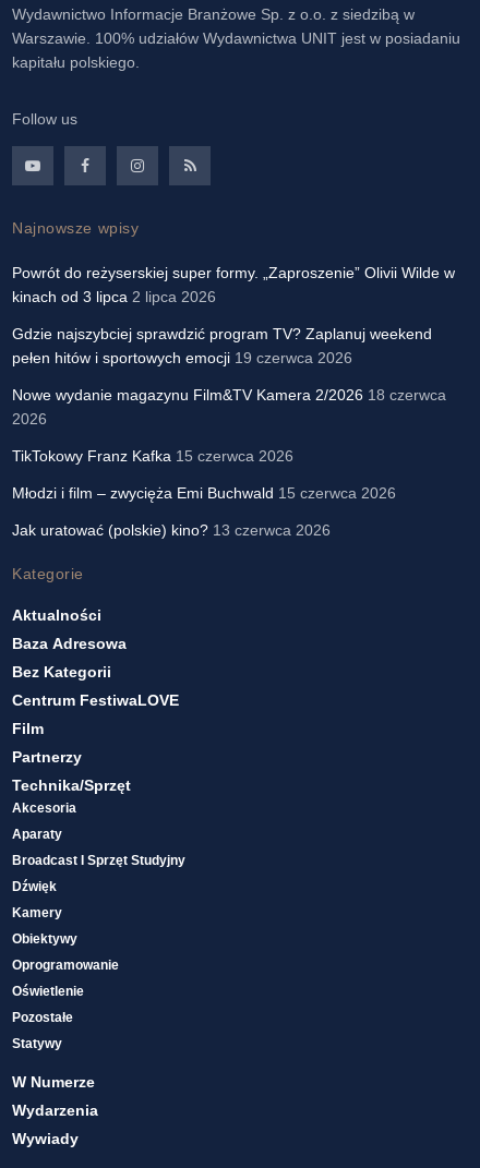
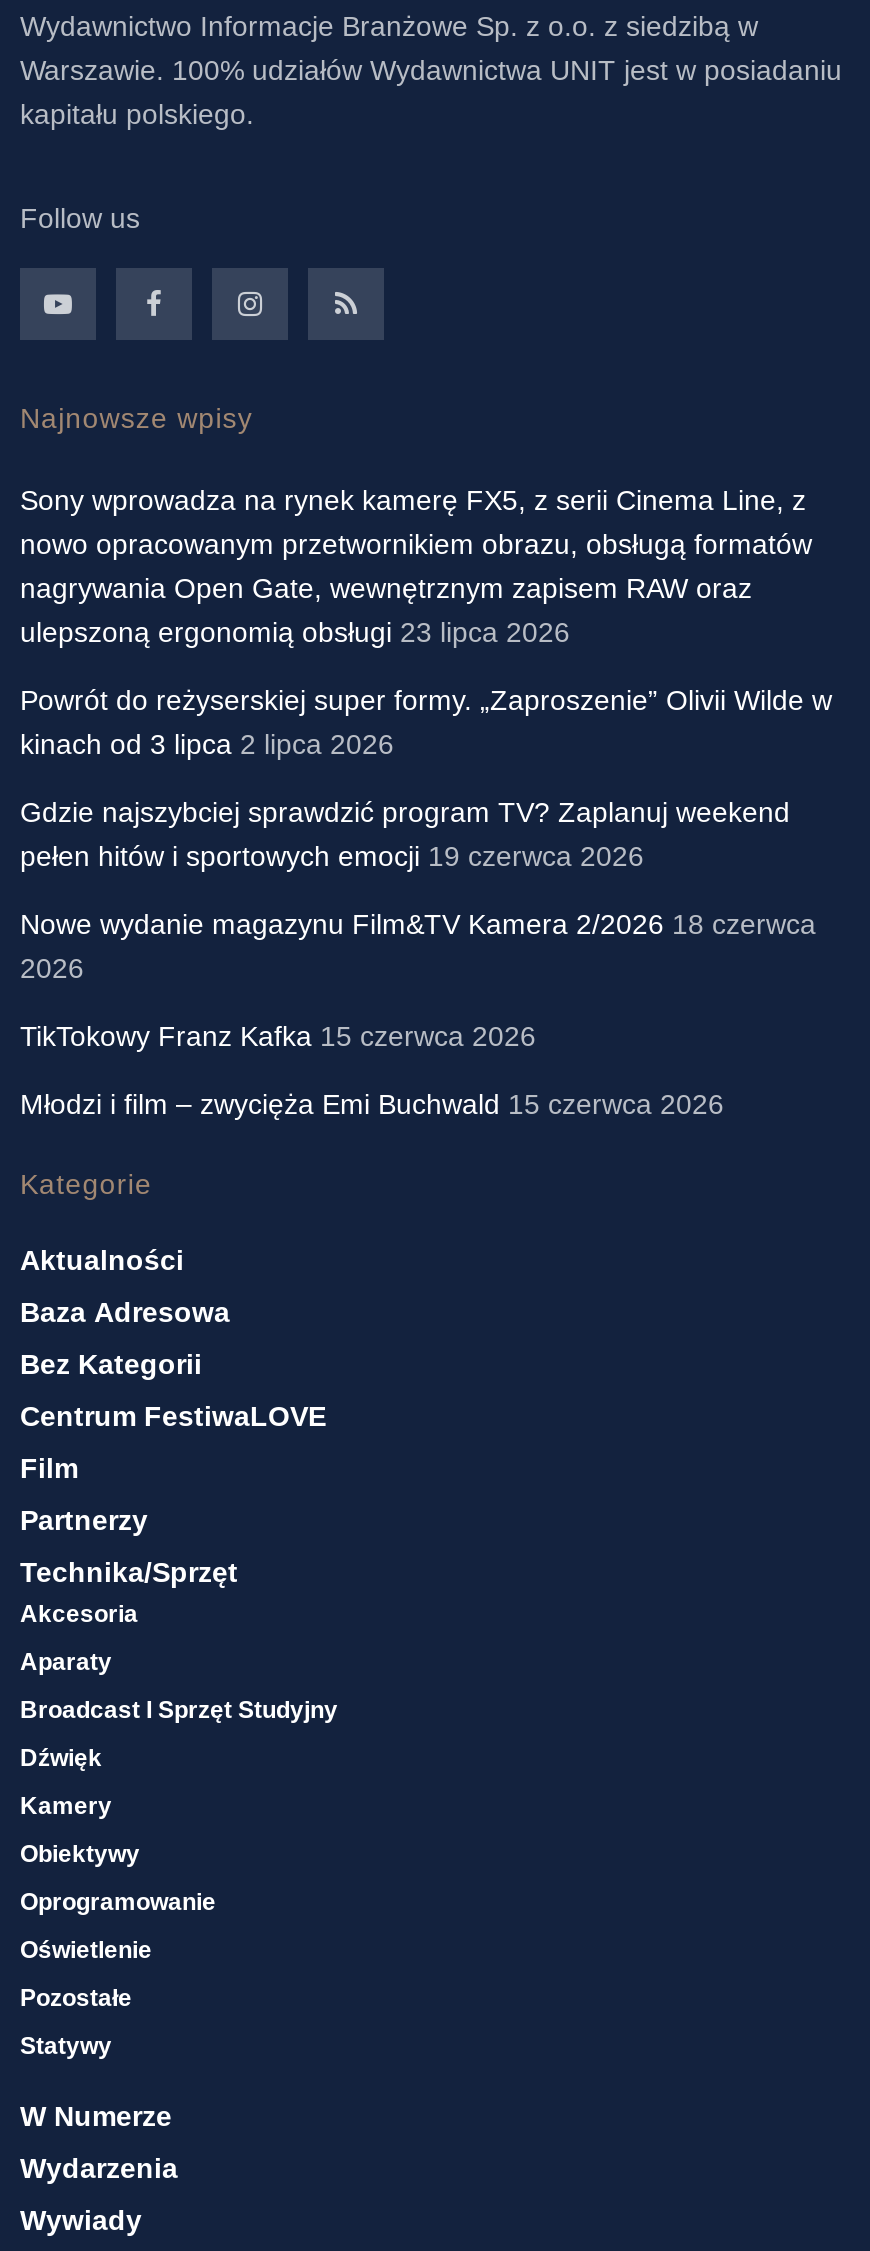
+ Sony wprowadza na rynek kamerę FX5, z serii Cinema Line, z
+ nowo opracowanym przetwornikiem obrazu, obsługą formatów
+ nagrywania Open Gate, wewnętrznym zapisem RAW oraz
+ ulepszoną ergonomią obsługi 23 lipca 2026

moved down: Powrót do reżyserskiej super formy. „Zaproszenie” Olivii Wilde w | kinach od 3 lipca 2 lipca 2026 | Gdzie najszybciej sprawdzić program TV? Zaplanuj weekend | pełen hitów i sportowych emocji 19 czerwca 2026 | Nowe wydanie magazynu Film&TV Kamera 2/2026 18 czerwca | 2026 | TikTokowy Franz Kafka 15 czerwca 2026 | Młodzi i film – zwycięża Emi Buchwald 15 czerwca 2026

- Jak uratować (polskie) kino? 13 czerwca 2026
